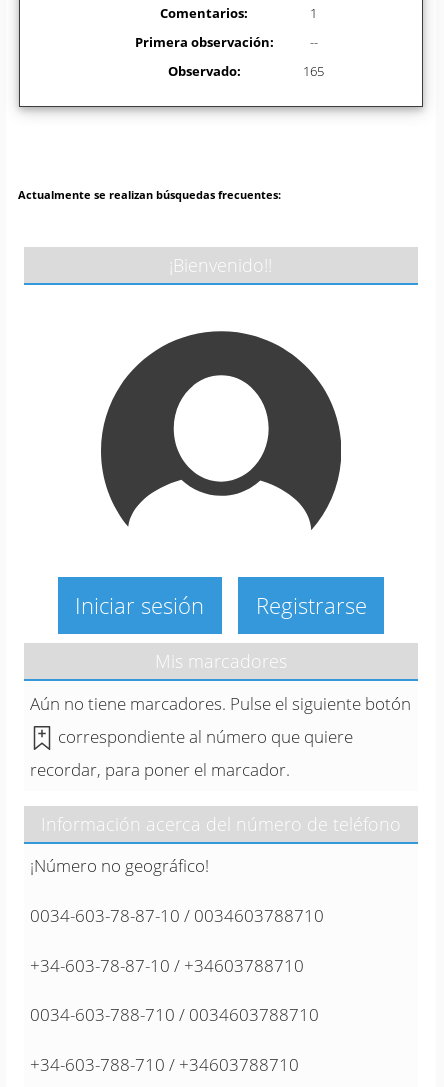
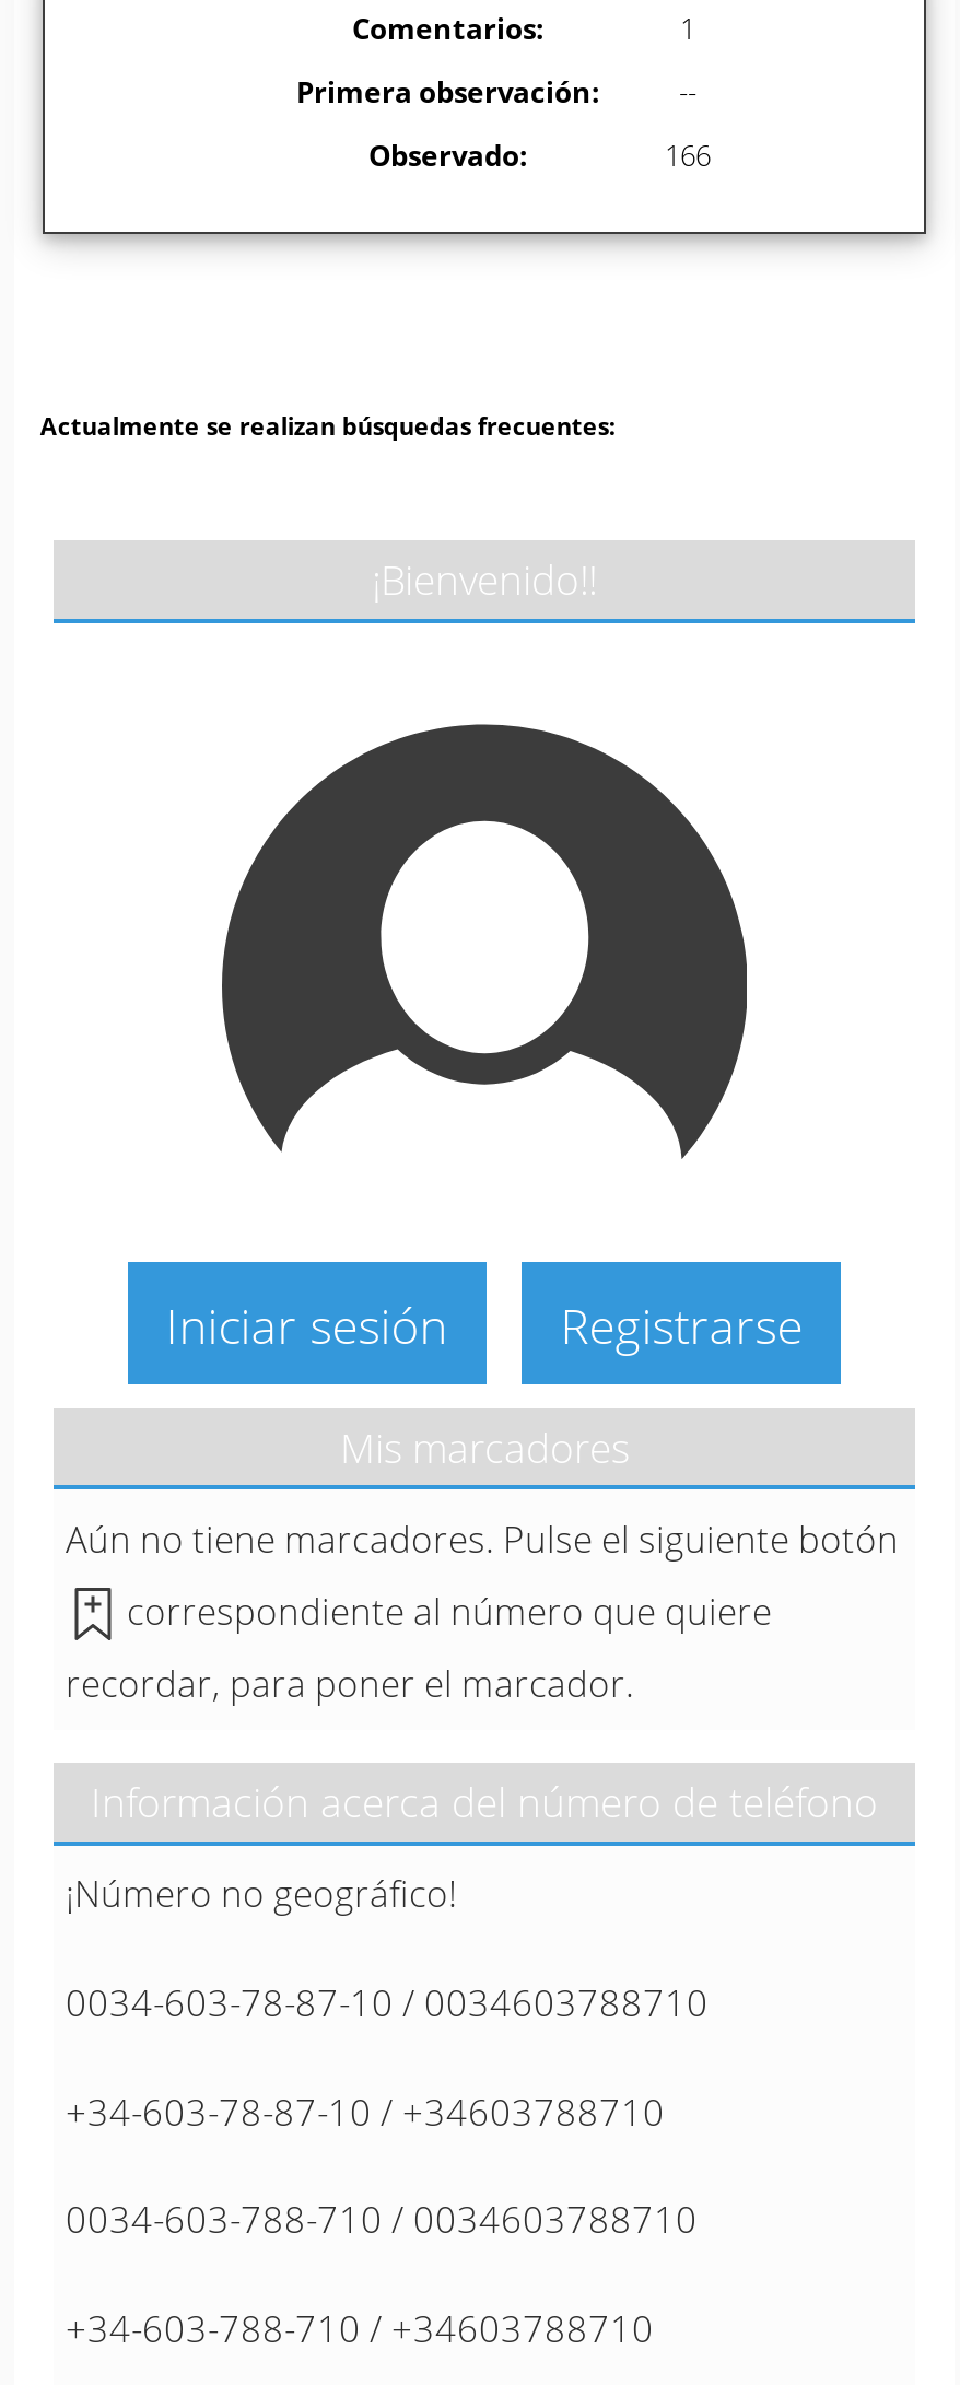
- 165
+ 166
